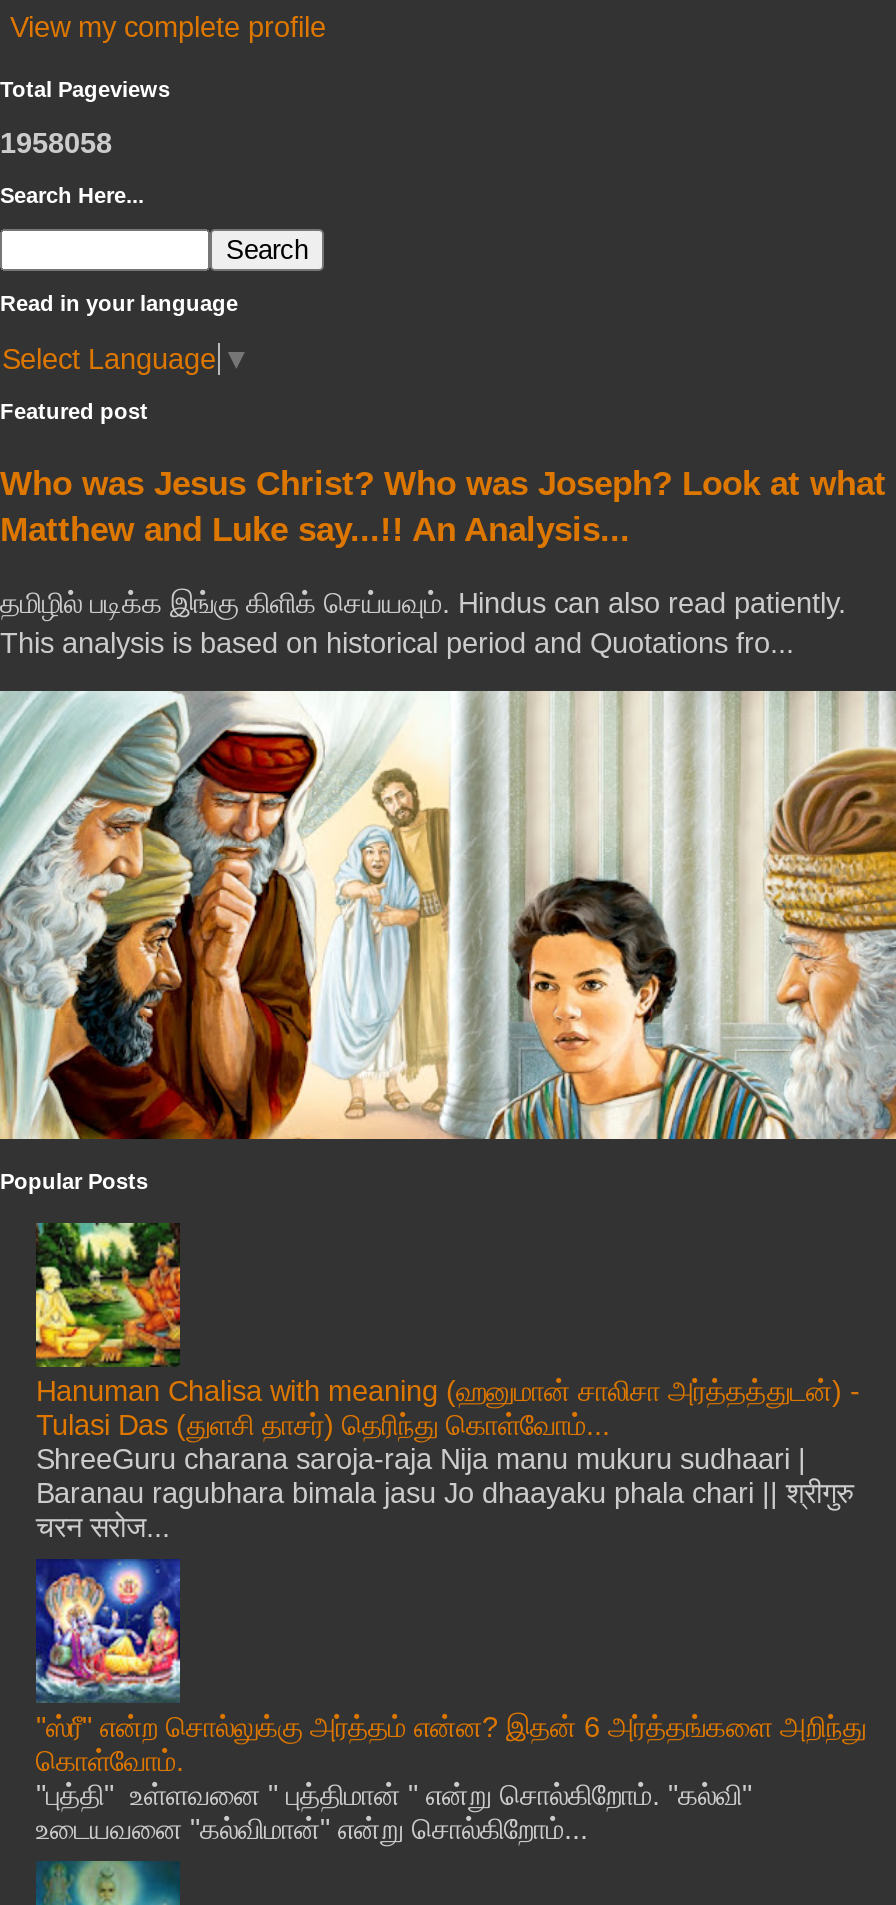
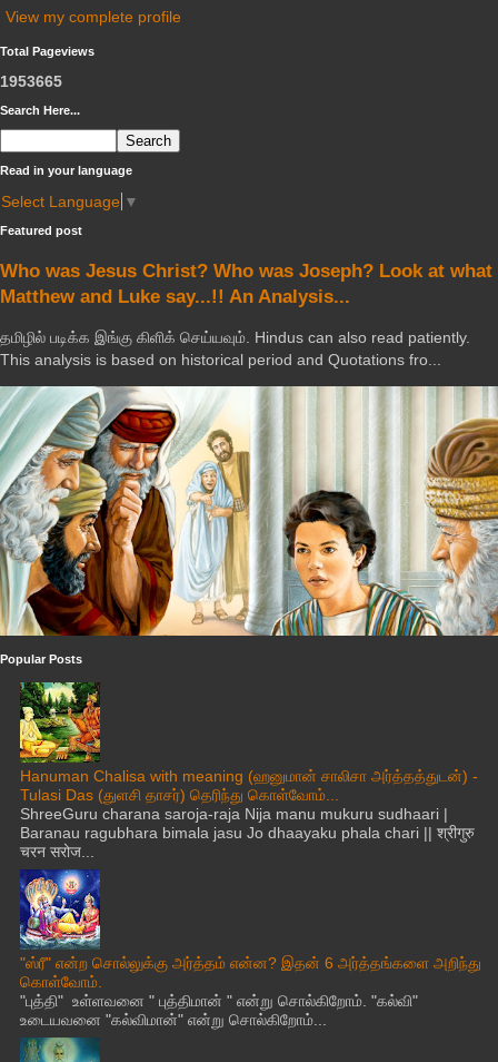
- 1958058
+ 1953665
